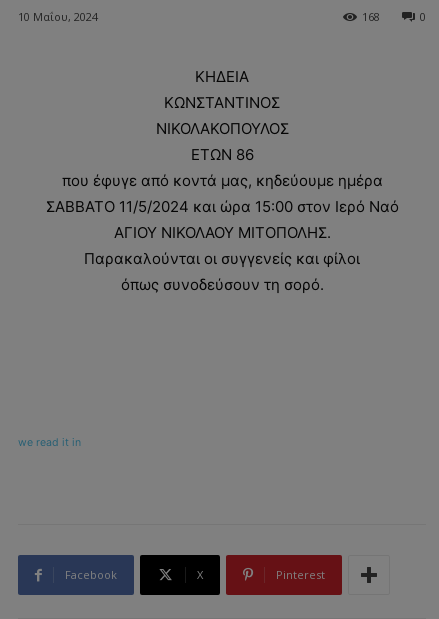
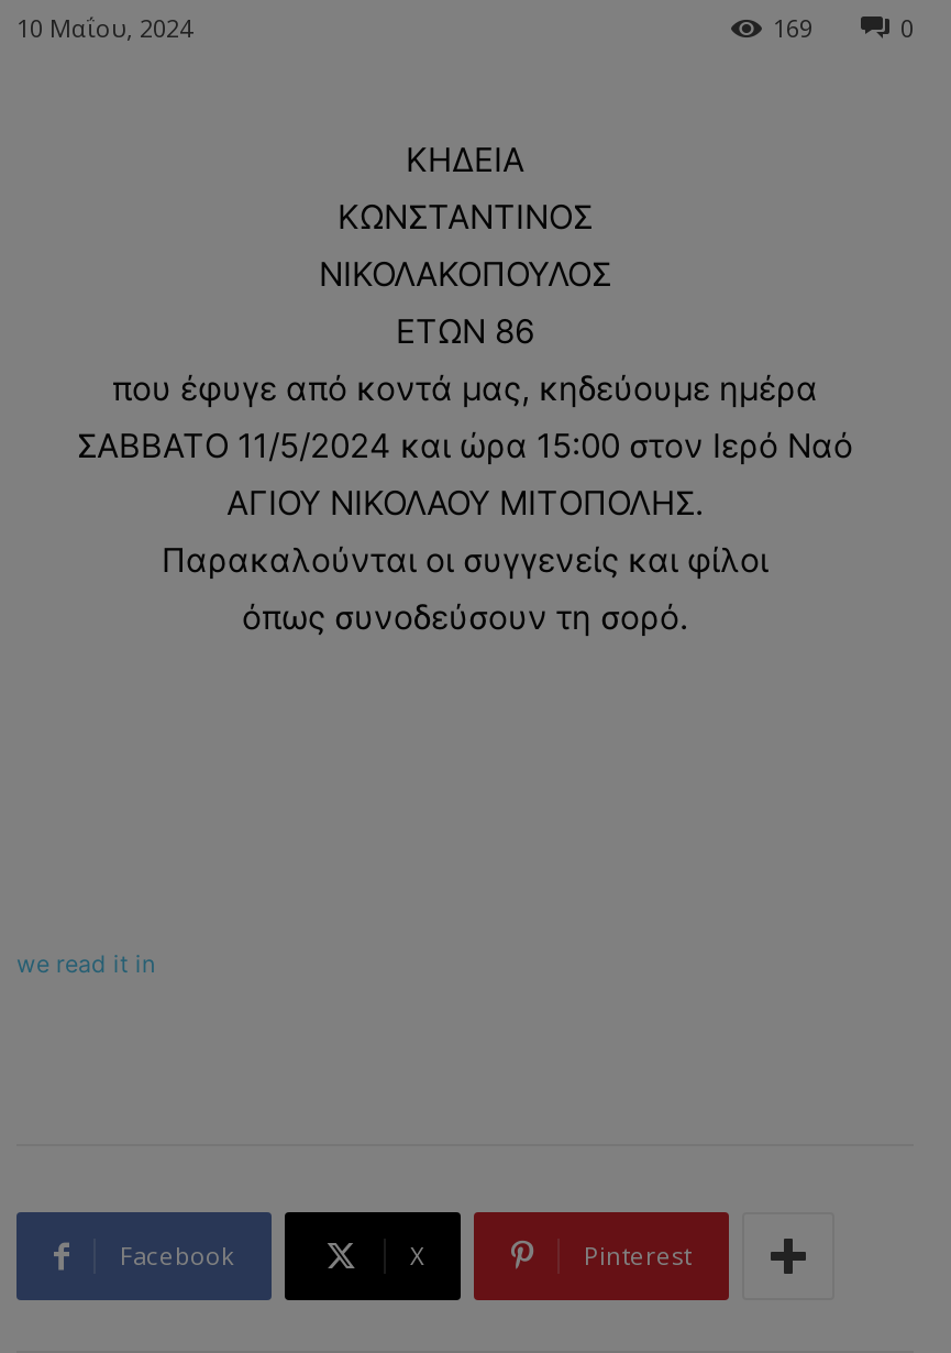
- 168
+ 169
